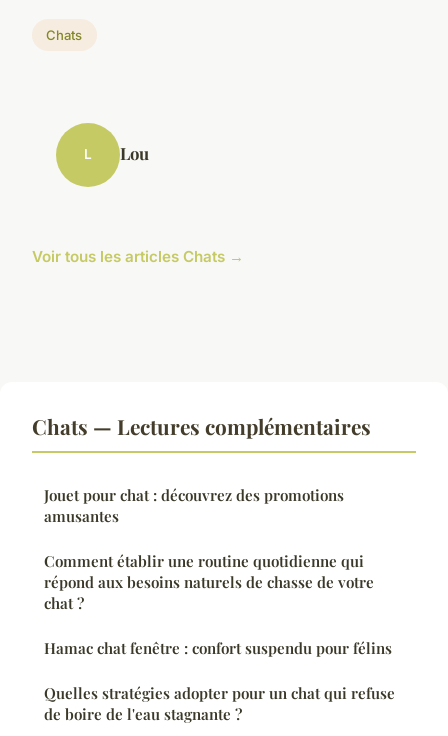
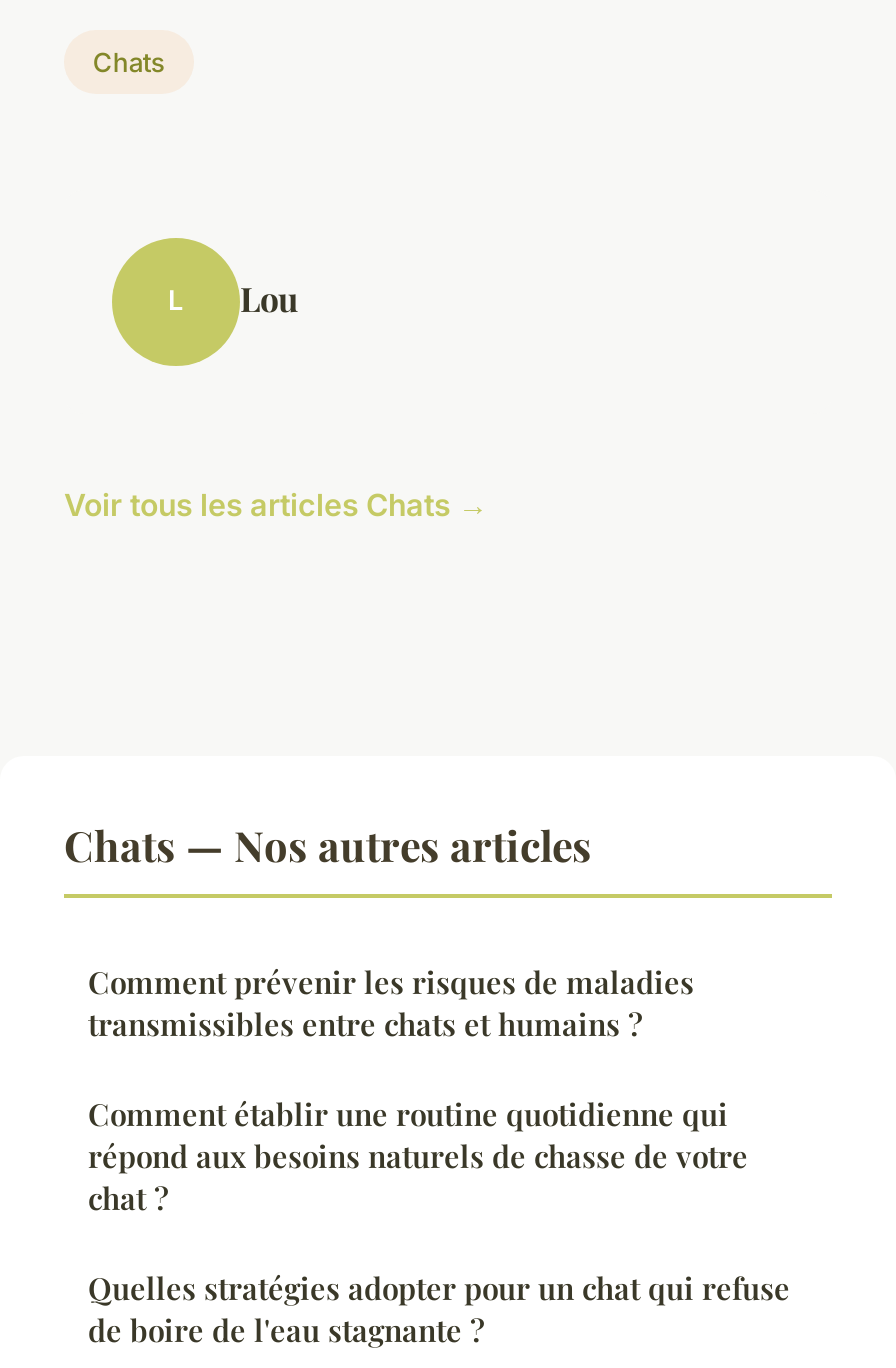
- Chats — Lectures complémentaires
+ Chats — Nos autres articles

- Jouet pour chat : découvrez des promotions
- amusantes
+ Comment prévenir les risques de maladies
+ transmissibles entre chats et humains ?

- Hamac chat fenêtre : confort suspendu pour félins
